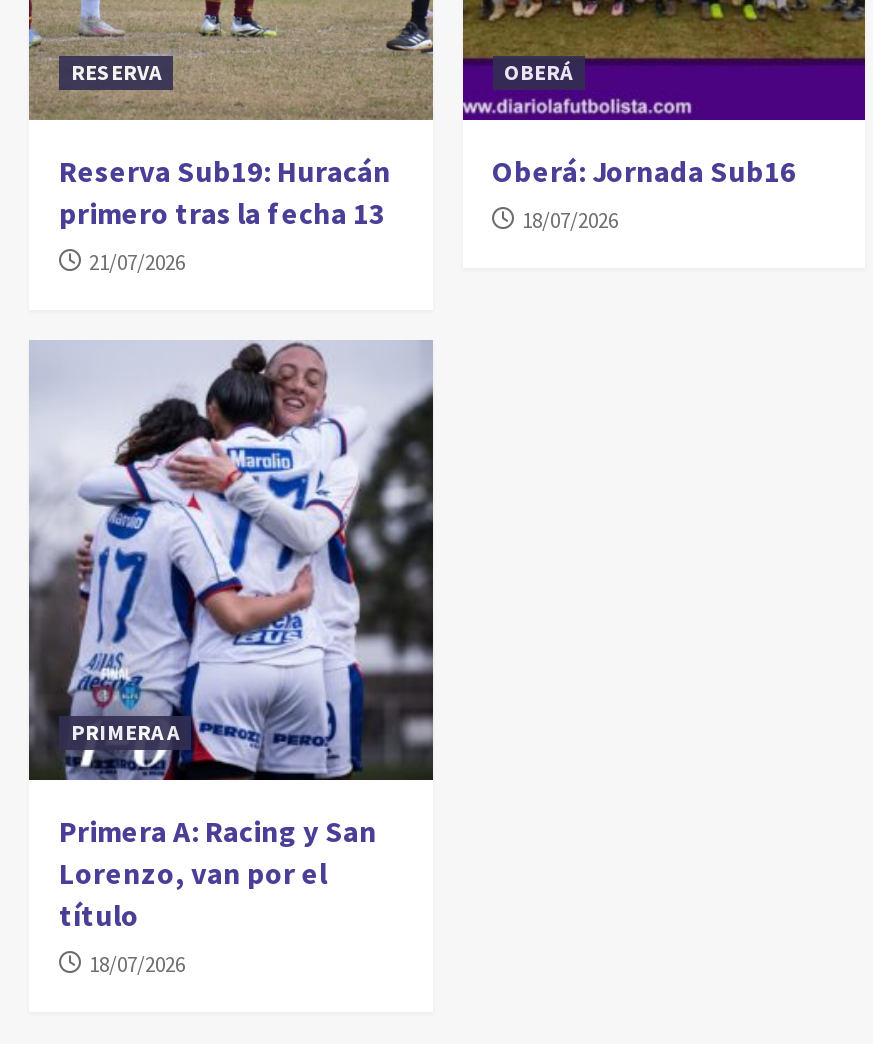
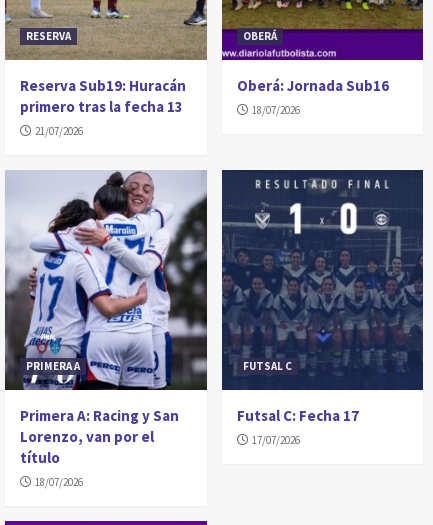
+ [image]
+ FUTSAL C
+ Futsal C: Fecha 17
+ 17/07/2026
